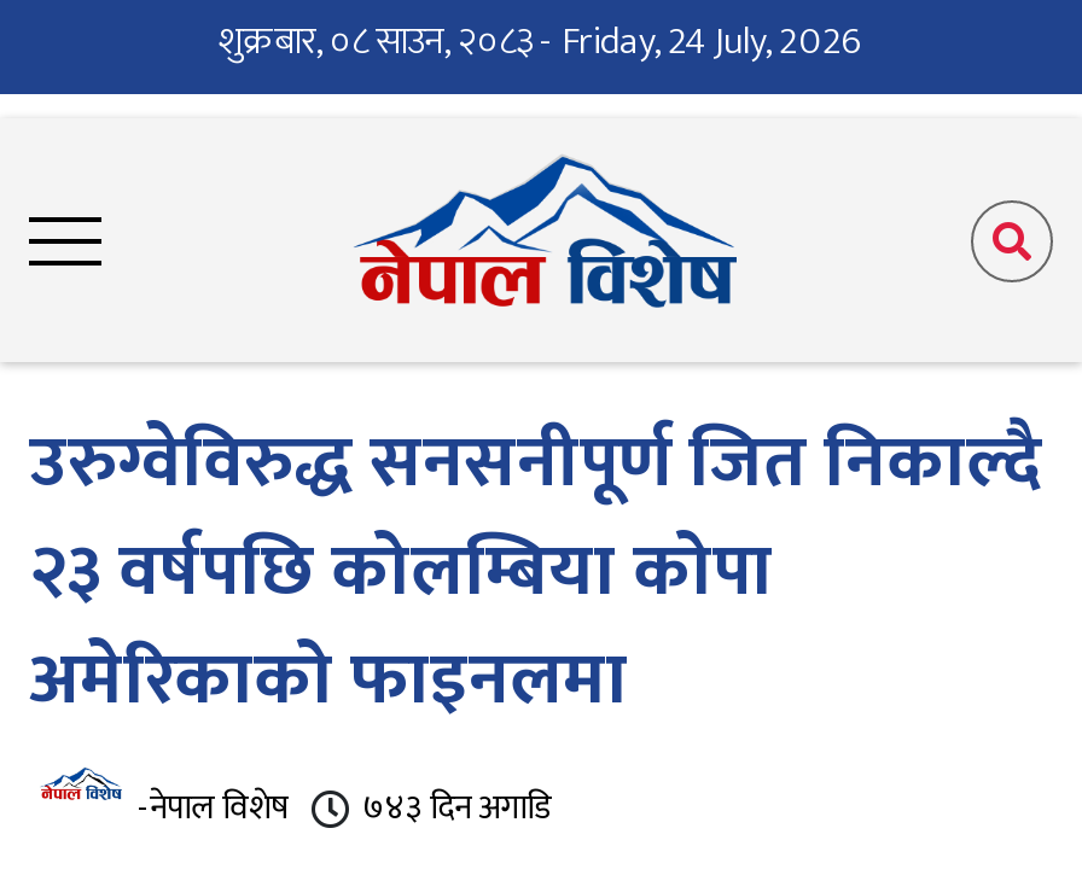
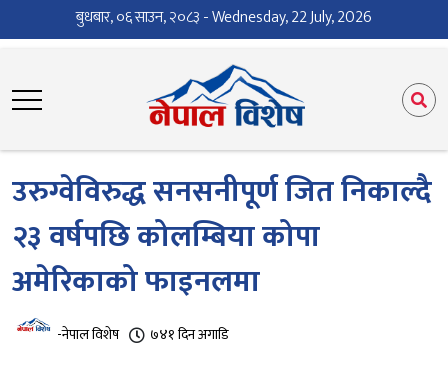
- शुक्रबार, ०८ साउन, २०८३ - Friday, 24 July, 2026
+ बुधबार, ०६ साउन, २०८३ - Wednesday, 22 July, 2026

- -नेपाल विशेष ७४३ दिन अगाडि
+ -नेपाल विशेष ७४१ दिन अगाडि
